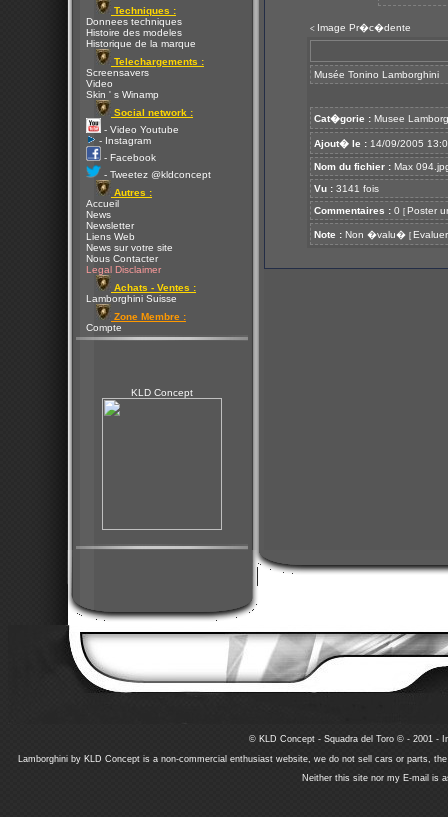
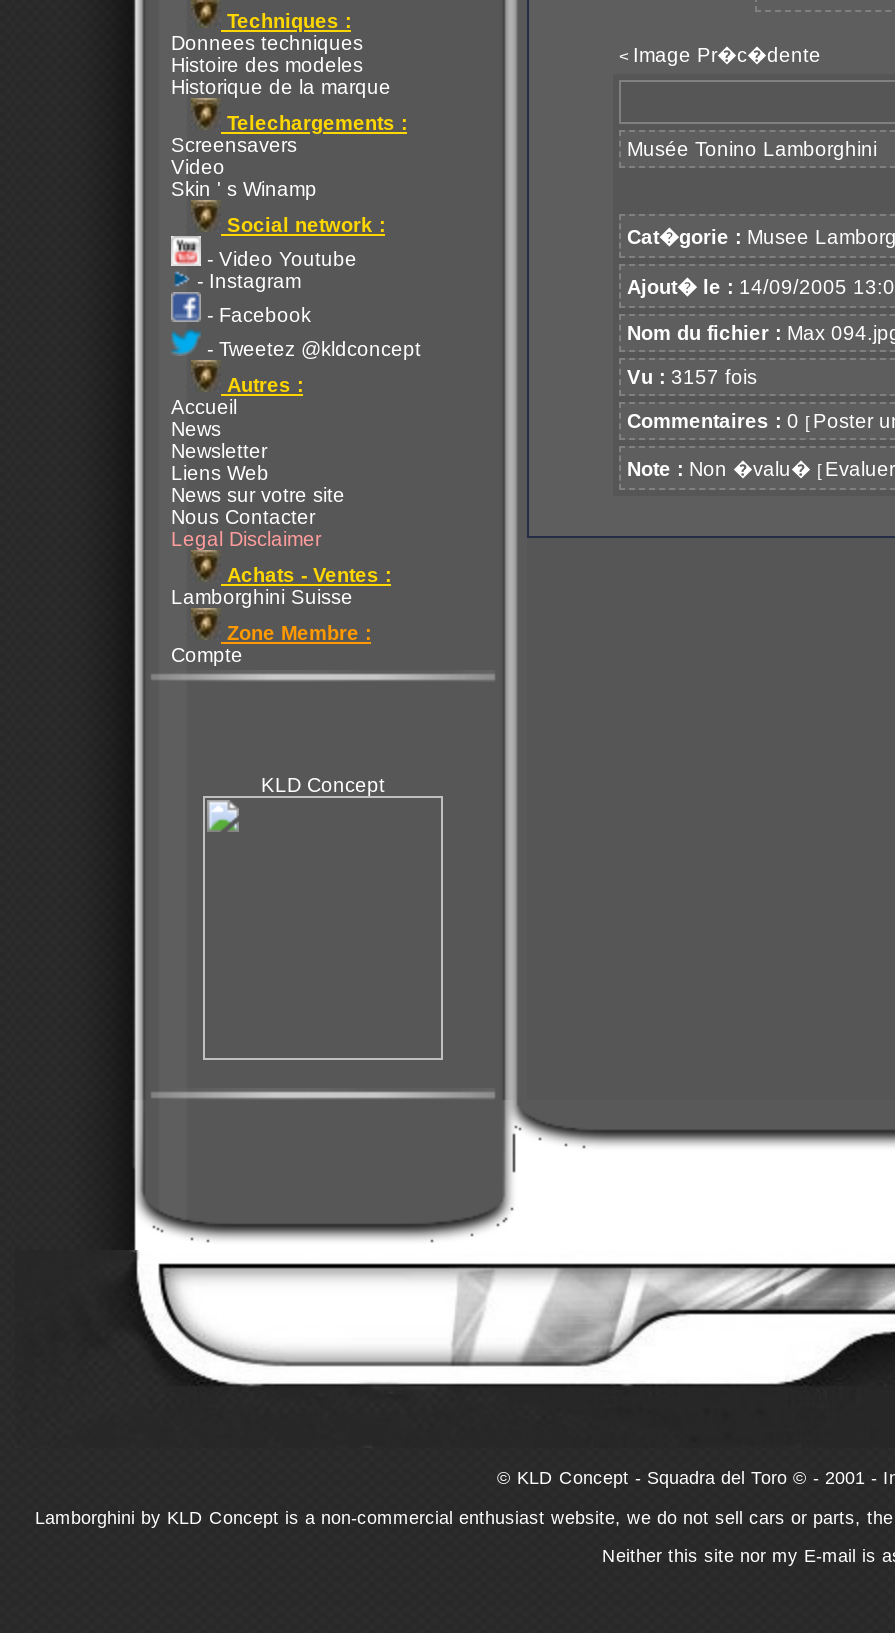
- Vu : 3141 fois
+ Vu : 3157 fois
